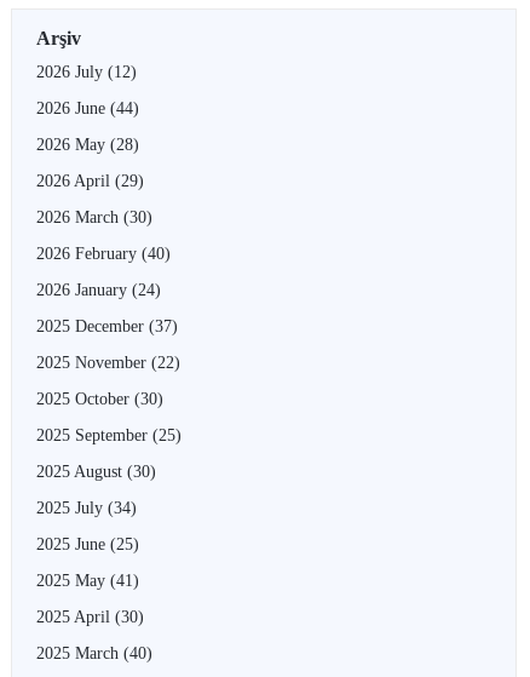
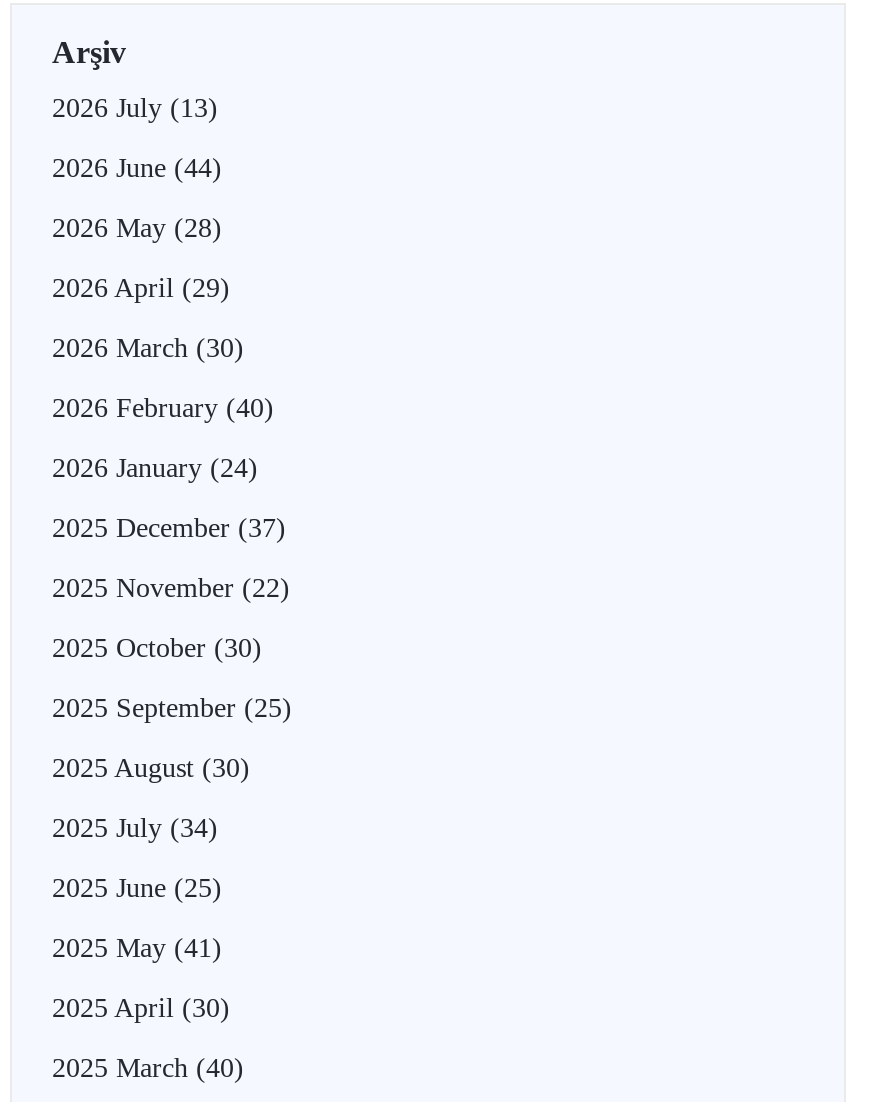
- 2026 July (12)
+ 2026 July (13)
